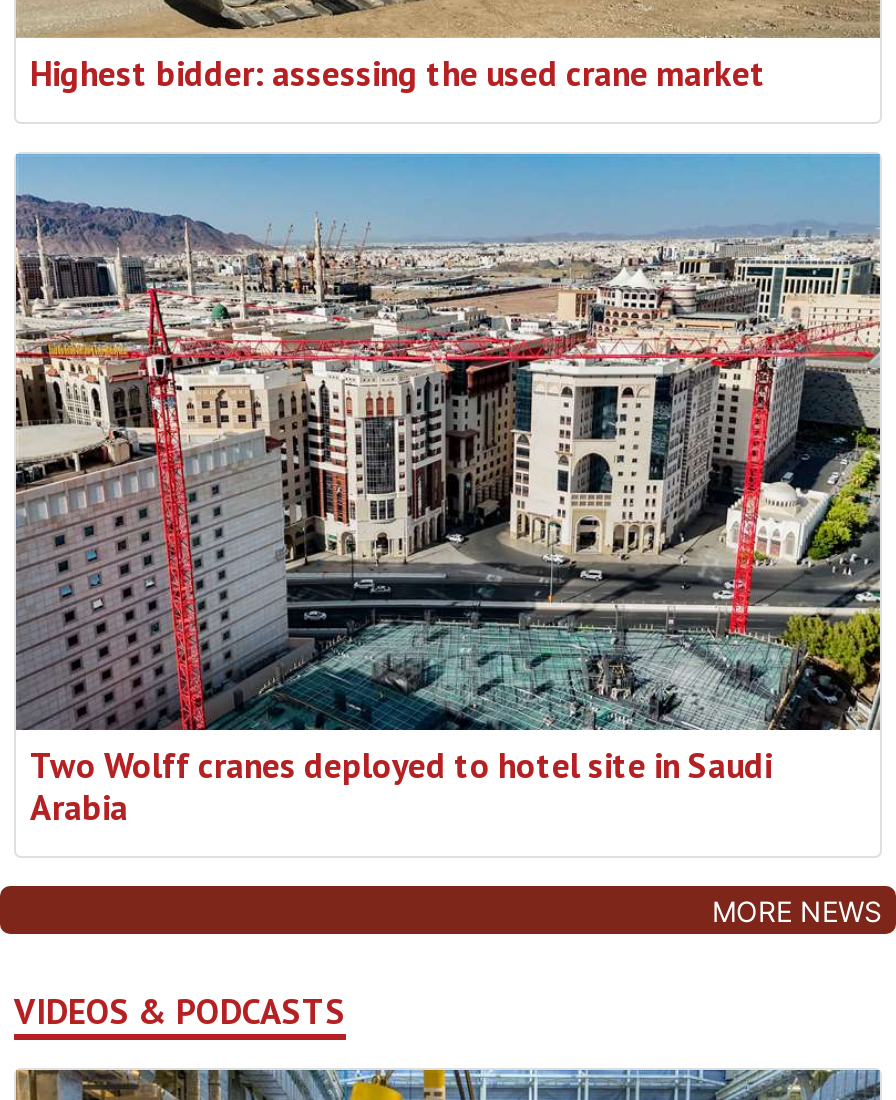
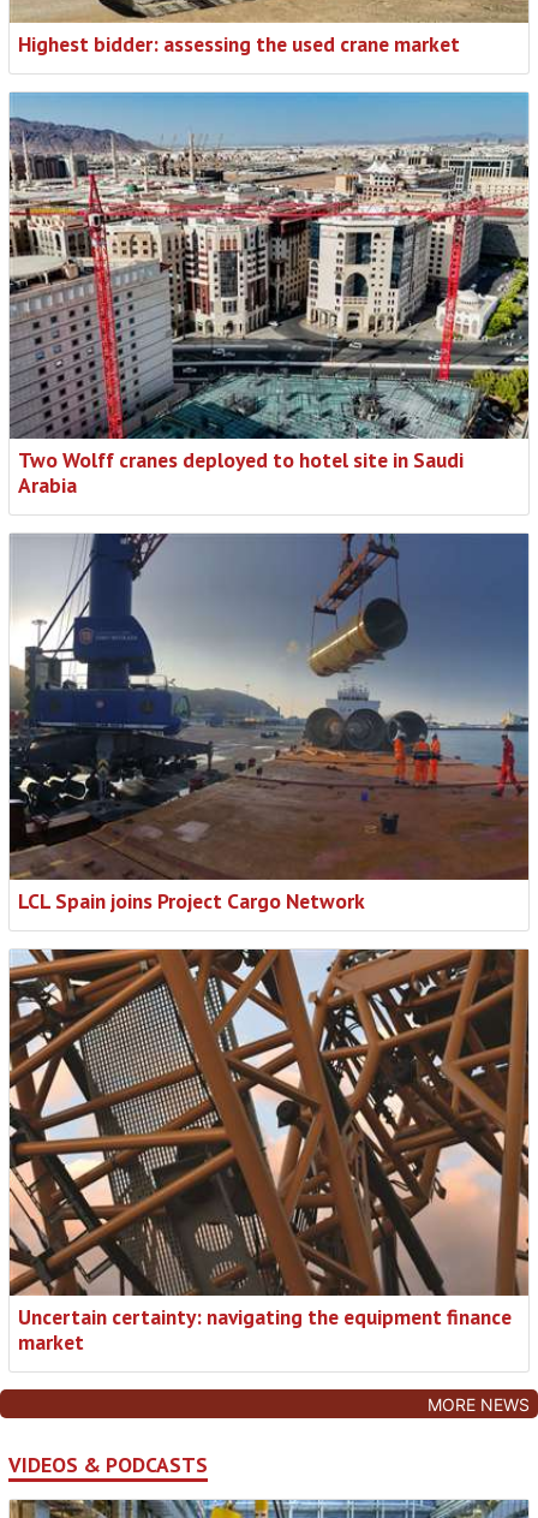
+ [image]
+ LCL Spain joins Project Cargo Network

+ [image]
+ Uncertain certainty: navigating the equipment finance
+ market
